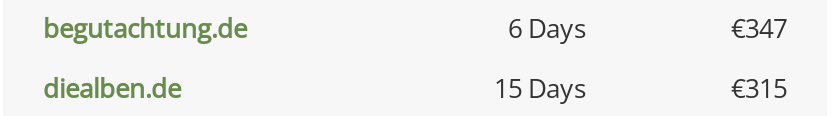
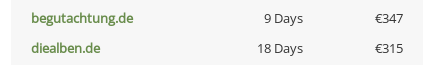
- 6 Days
+ 9 Days

- 15 Days
+ 18 Days
